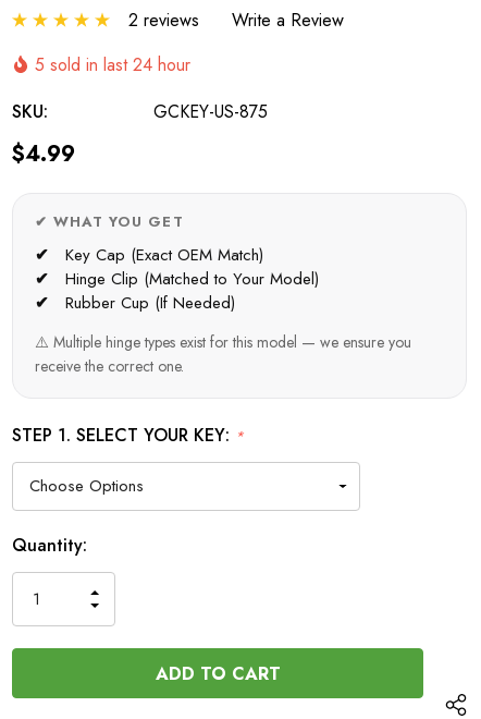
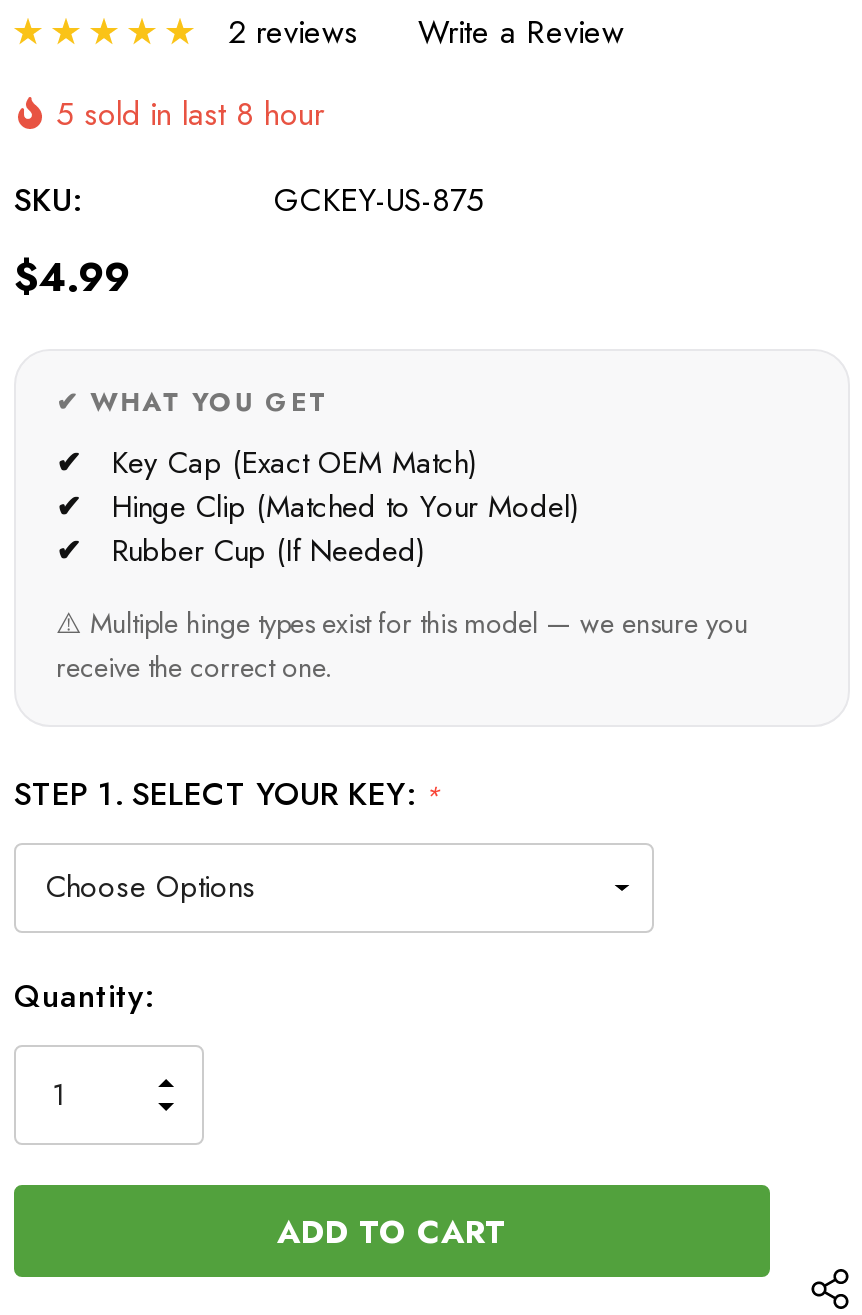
- 5 sold in last 24 hour
+ 5 sold in last 8 hour
